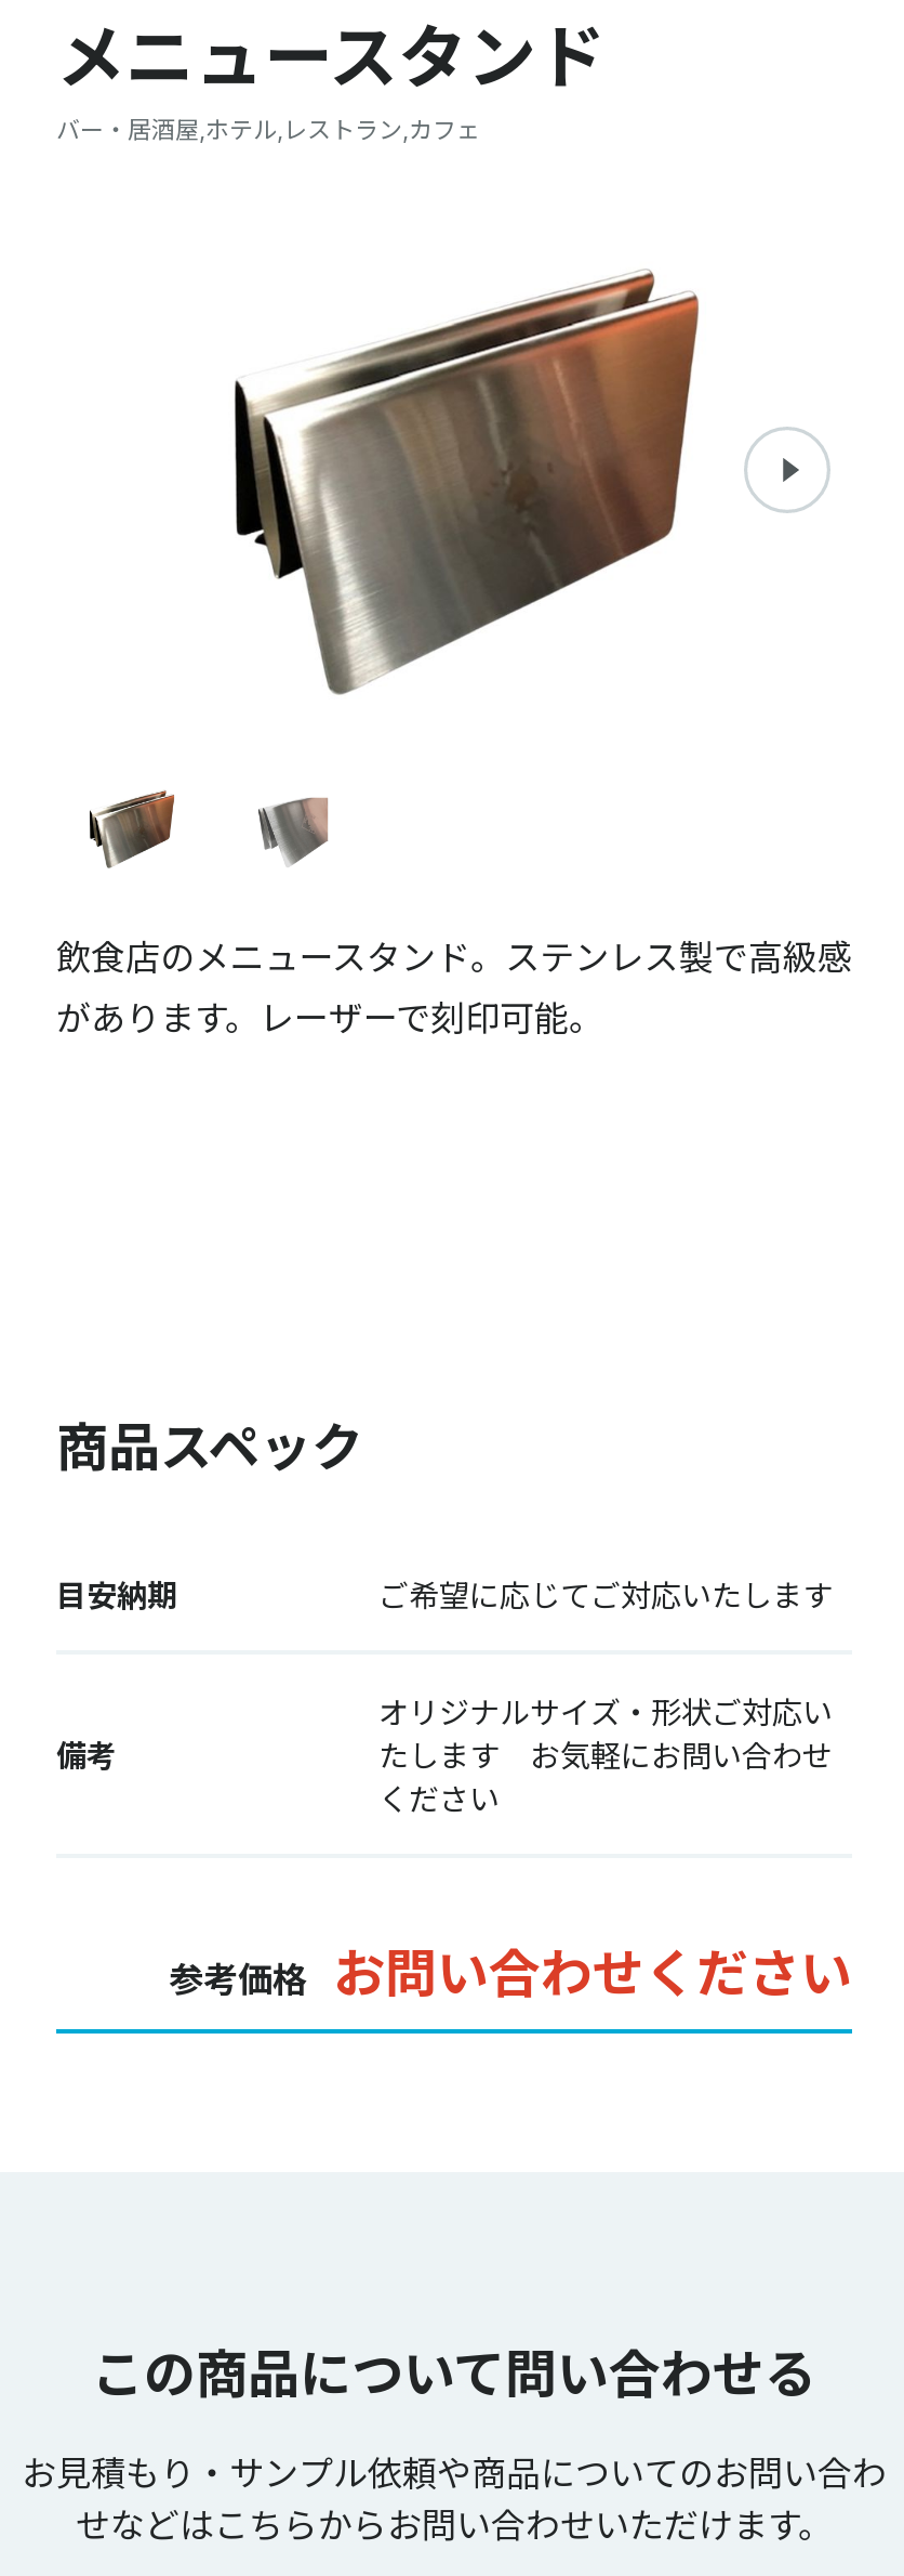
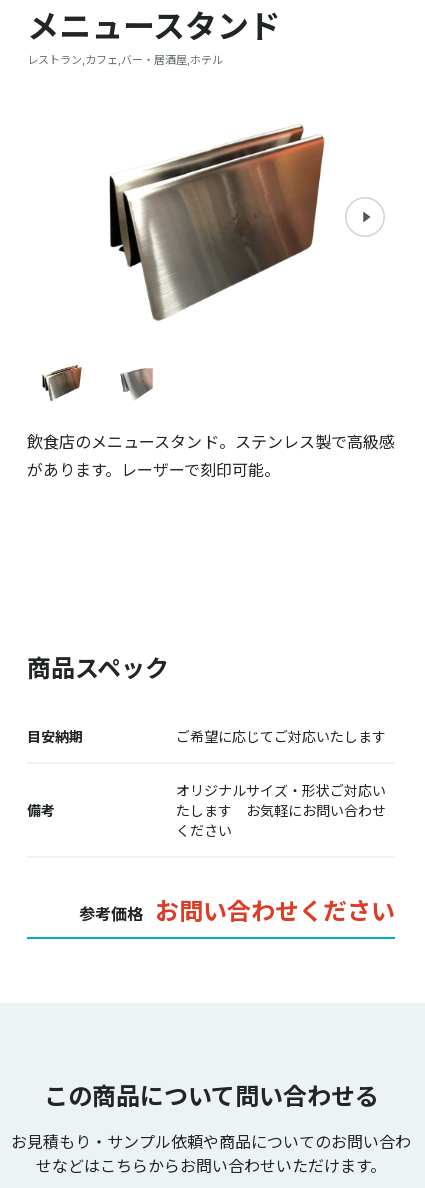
- バー・居酒屋,ホテル,レストラン,カフェ
+ レストラン,カフェ,バー・居酒屋,ホテル
